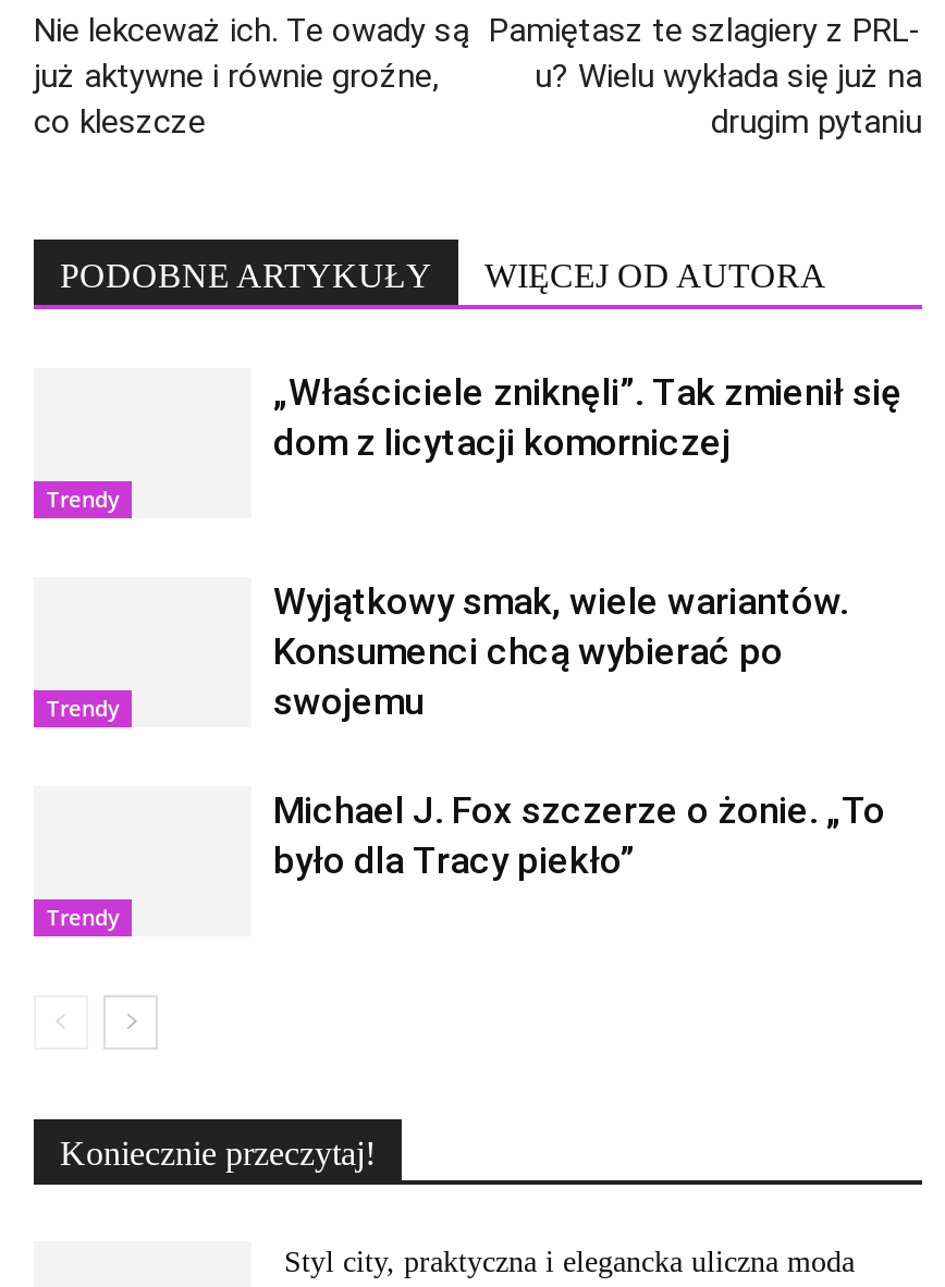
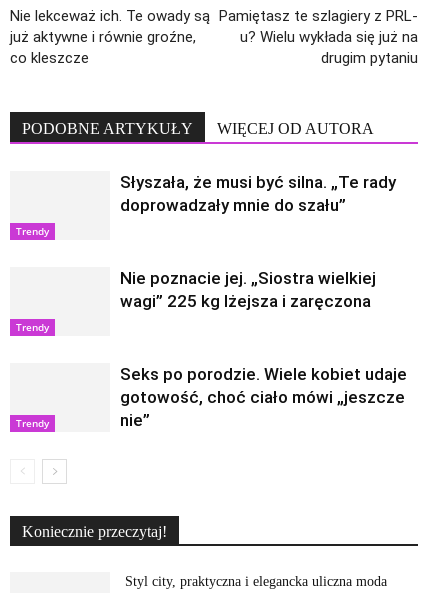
- „Właściciele zniknęli”. Tak zmienił się
- dom z licytacji komorniczej
+ Słyszała, że musi być silna. „Te rady
+ doprowadzały mnie do szału”

- Wyjątkowy smak, wiele wariantów.
- Konsumenci chcą wybierać po
- swojemu
+ Nie poznacie jej. „Siostra wielkiej
+ wagi” 225 kg lżejsza i zaręczona

- Michael J. Fox szczerze o żonie. „To
- było dla Tracy piekło”
+ Seks po porodzie. Wiele kobiet udaje
+ gotowość, choć ciało mówi „jeszcze
+ nie”
